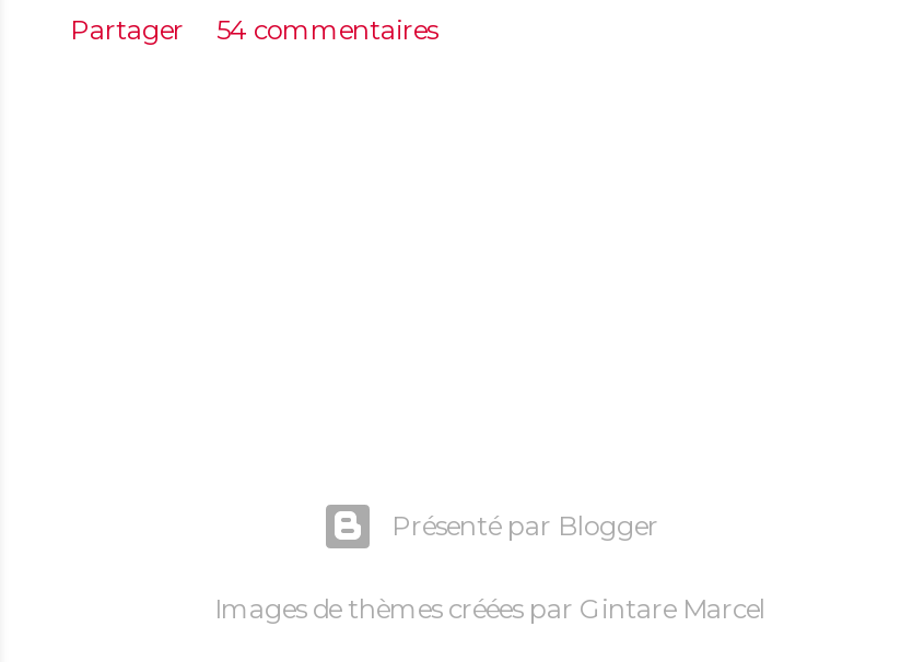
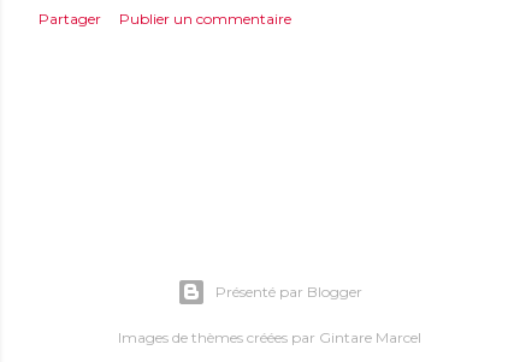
- 54 commentaires
+ Publier un commentaire
